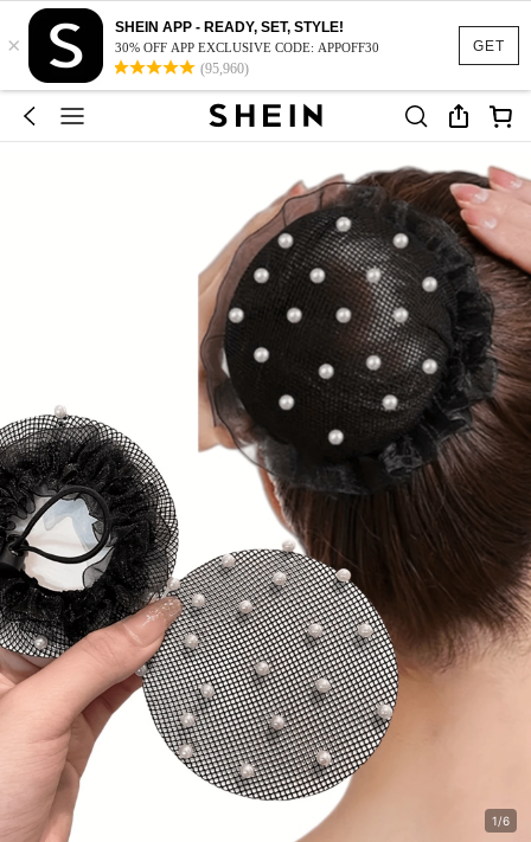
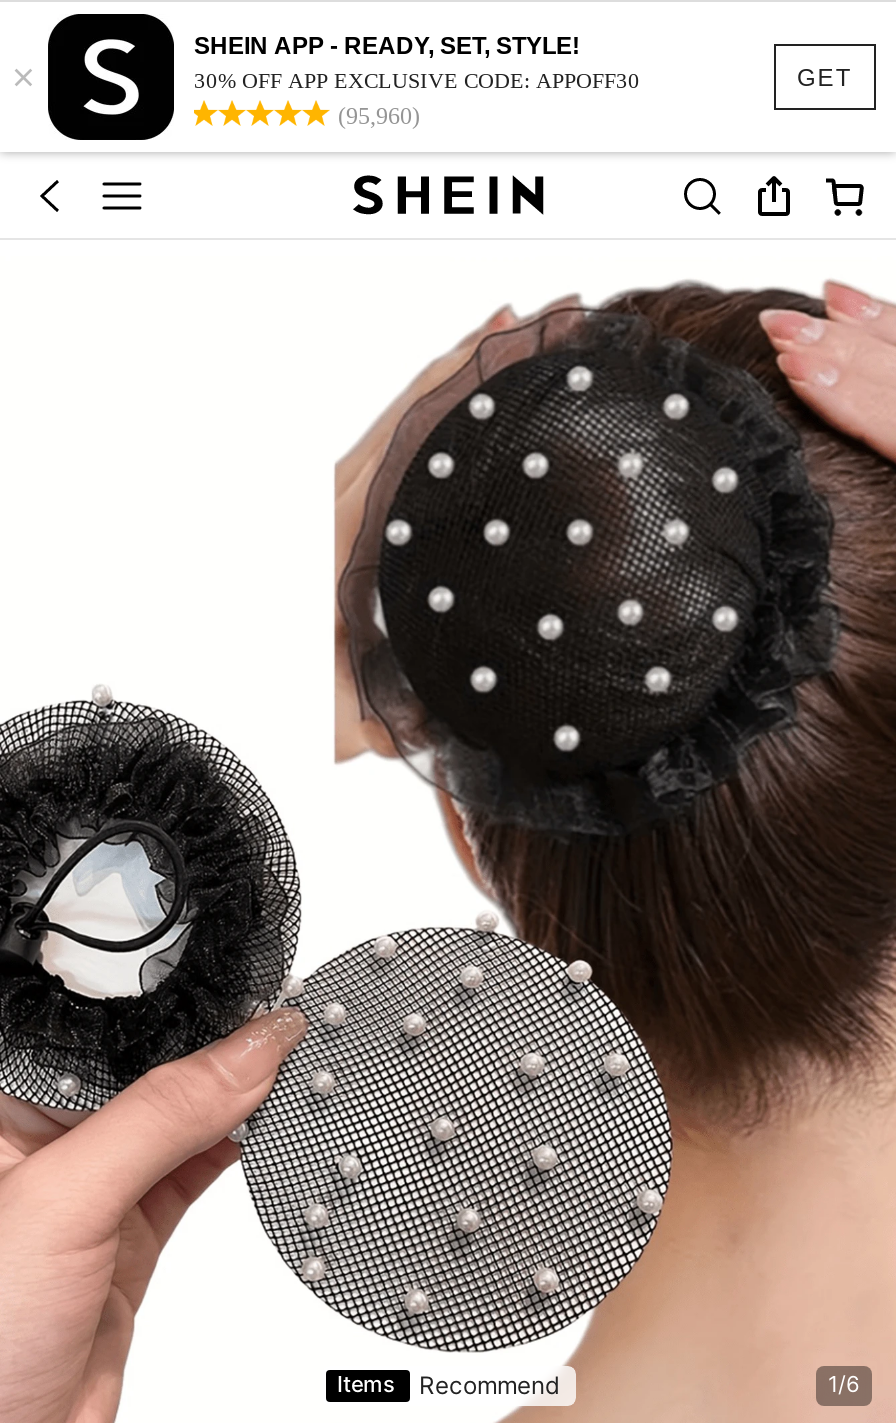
+ Items
+ Recommend
